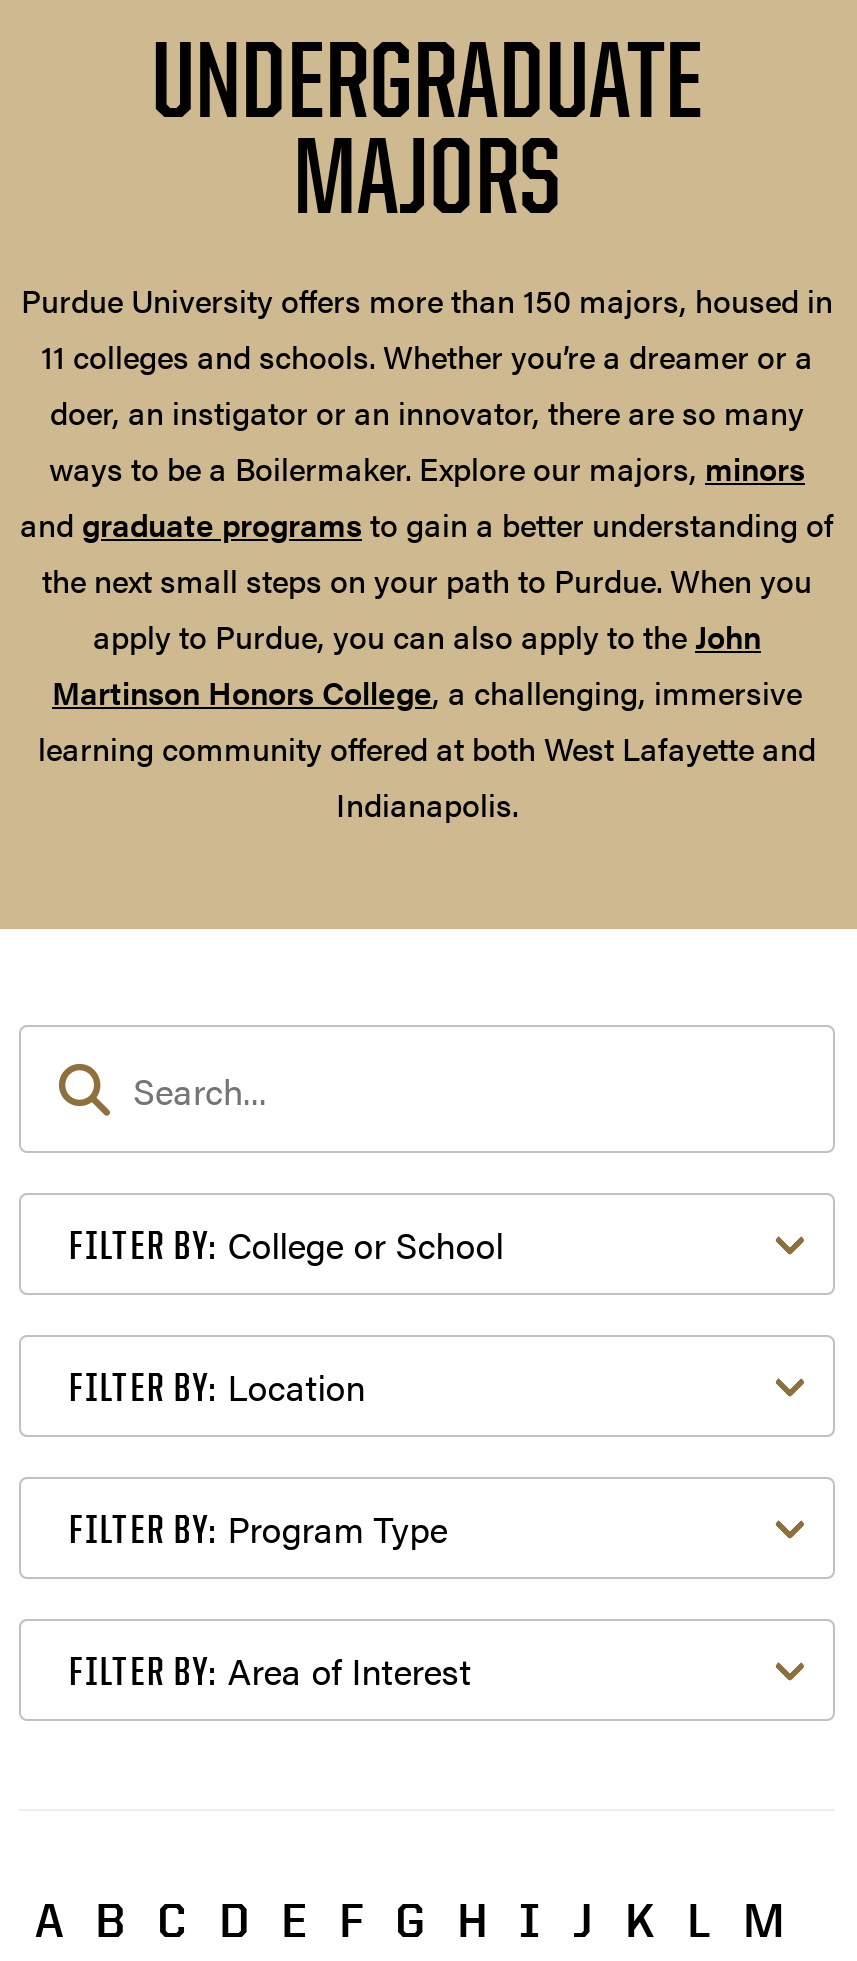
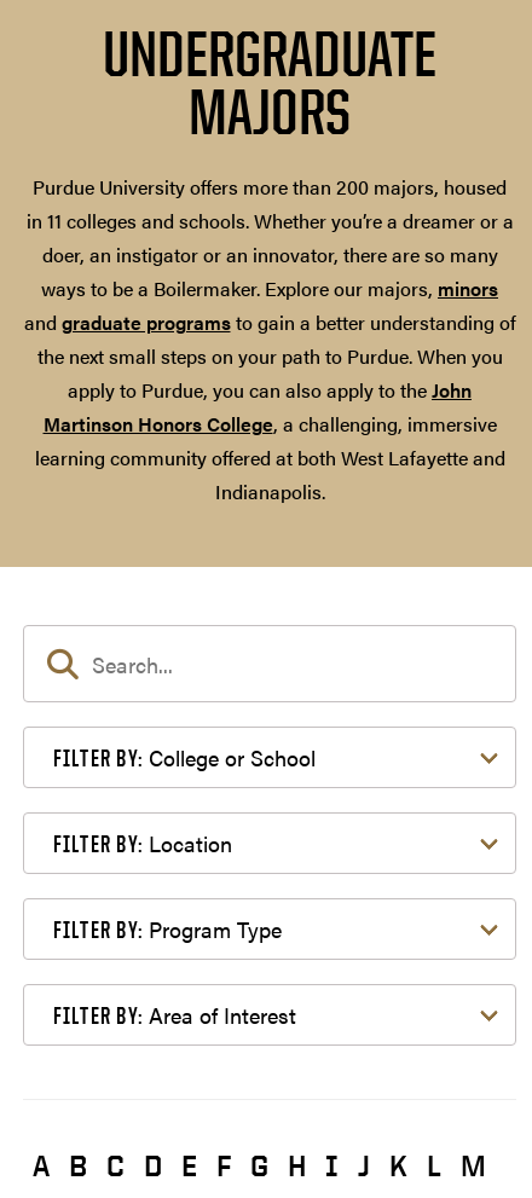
- Purdue University offers more than 150 majors, housed in
- 11 colleges and schools. Whether you’re a dreamer or a
+ Purdue University offers more than 200 majors, housed
+ in 11 colleges and schools. Whether you’re a dreamer or a
